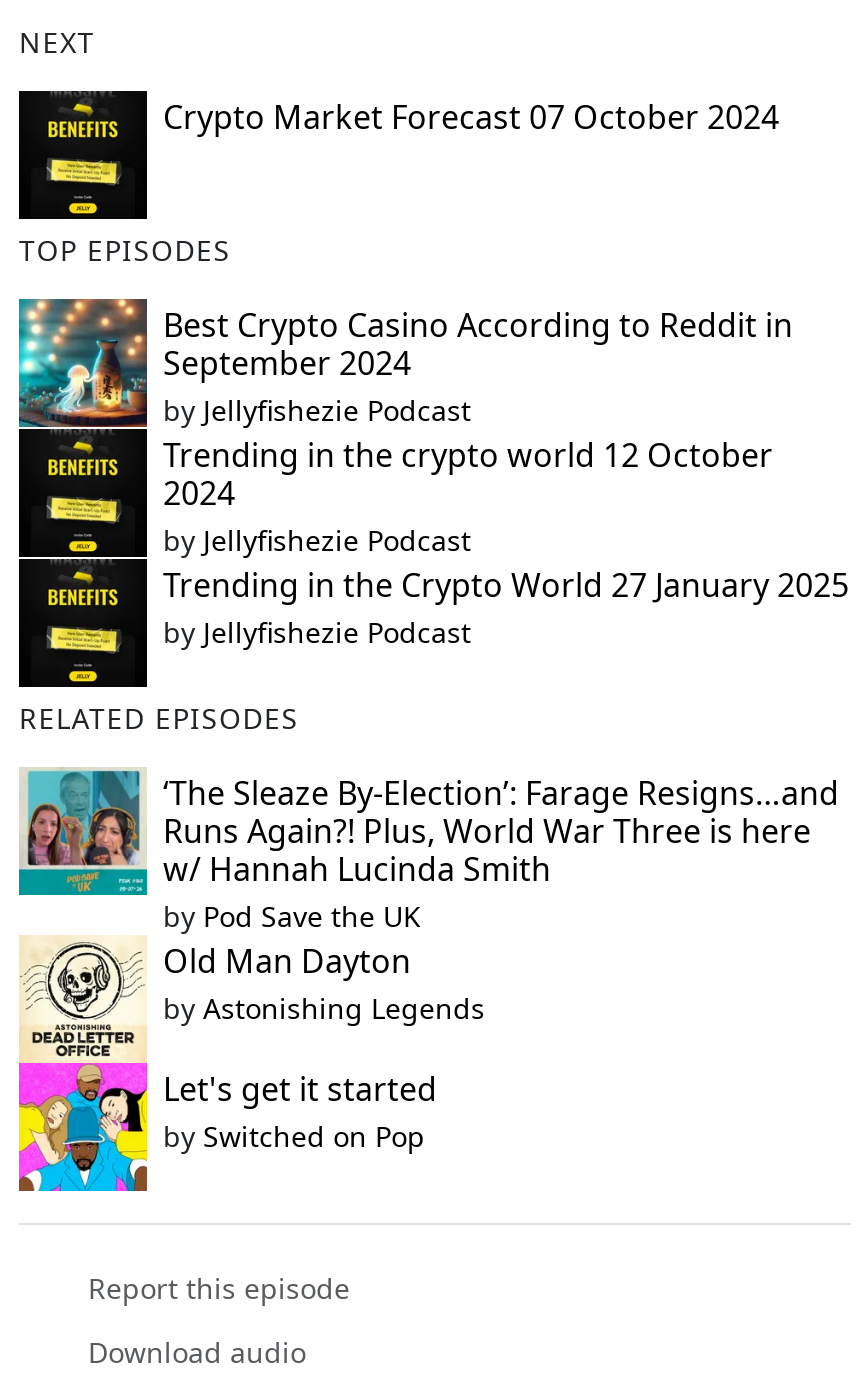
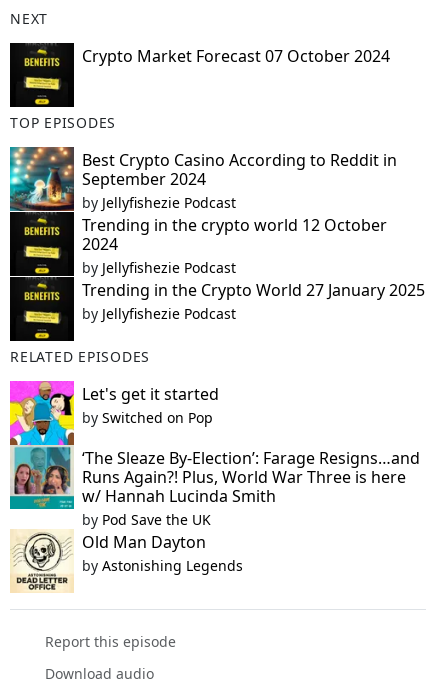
moved down: [image] | ‘The Sleaze By-Election’: Farage Resigns…and | Runs Again?! Plus, World War Three is here | w/ Hannah Lucinda Smith | by Pod Save the UK | Old Man Dayton | by Astonishing Legends

moved up: [image] | Let's get it started | by Switched on Pop
